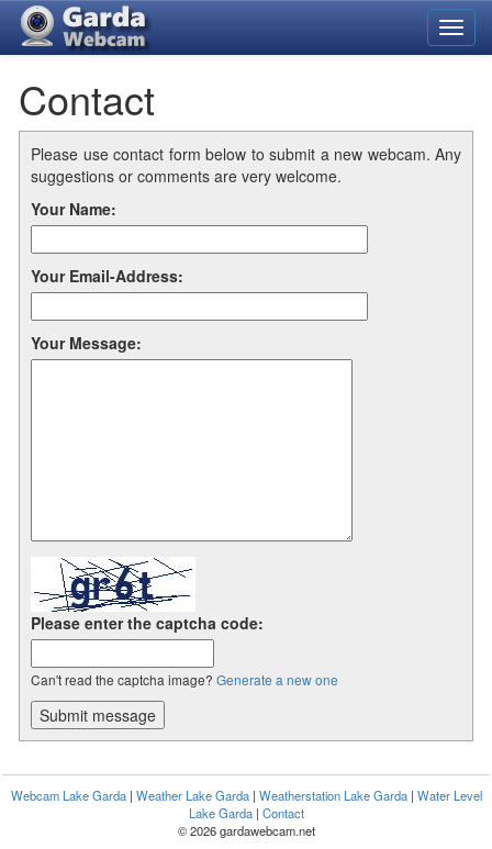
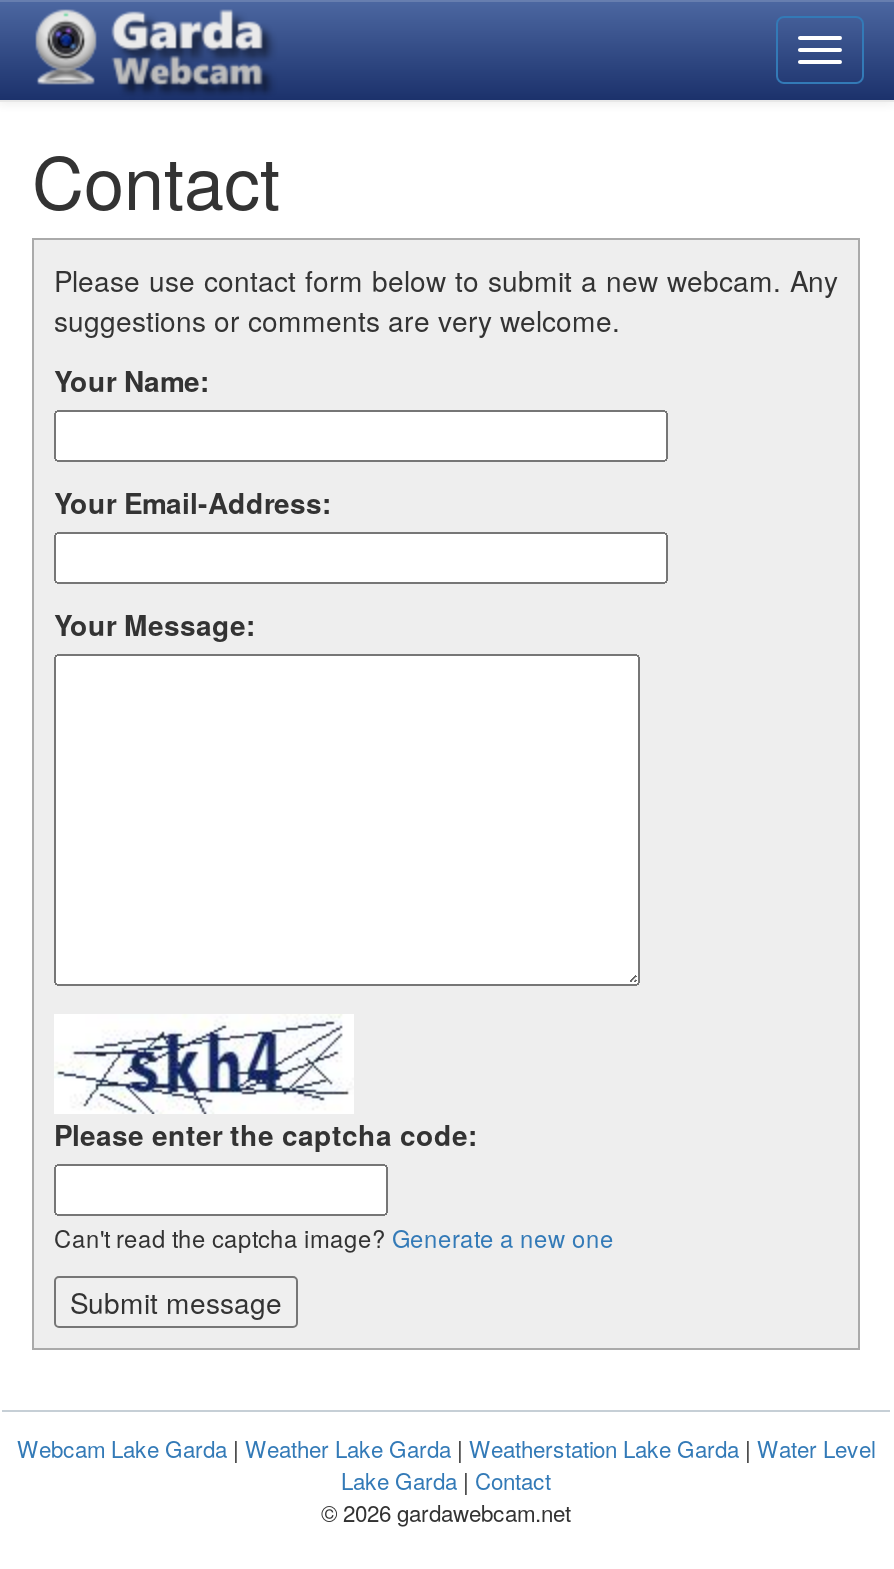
- [image]
+ [image]
